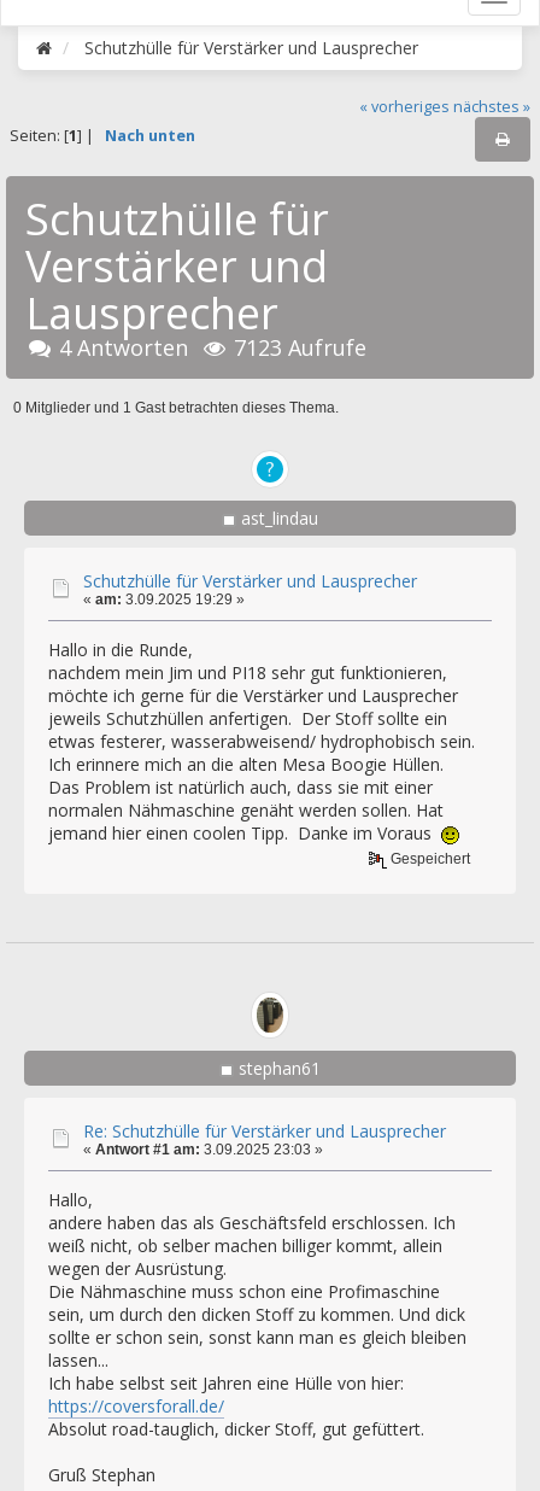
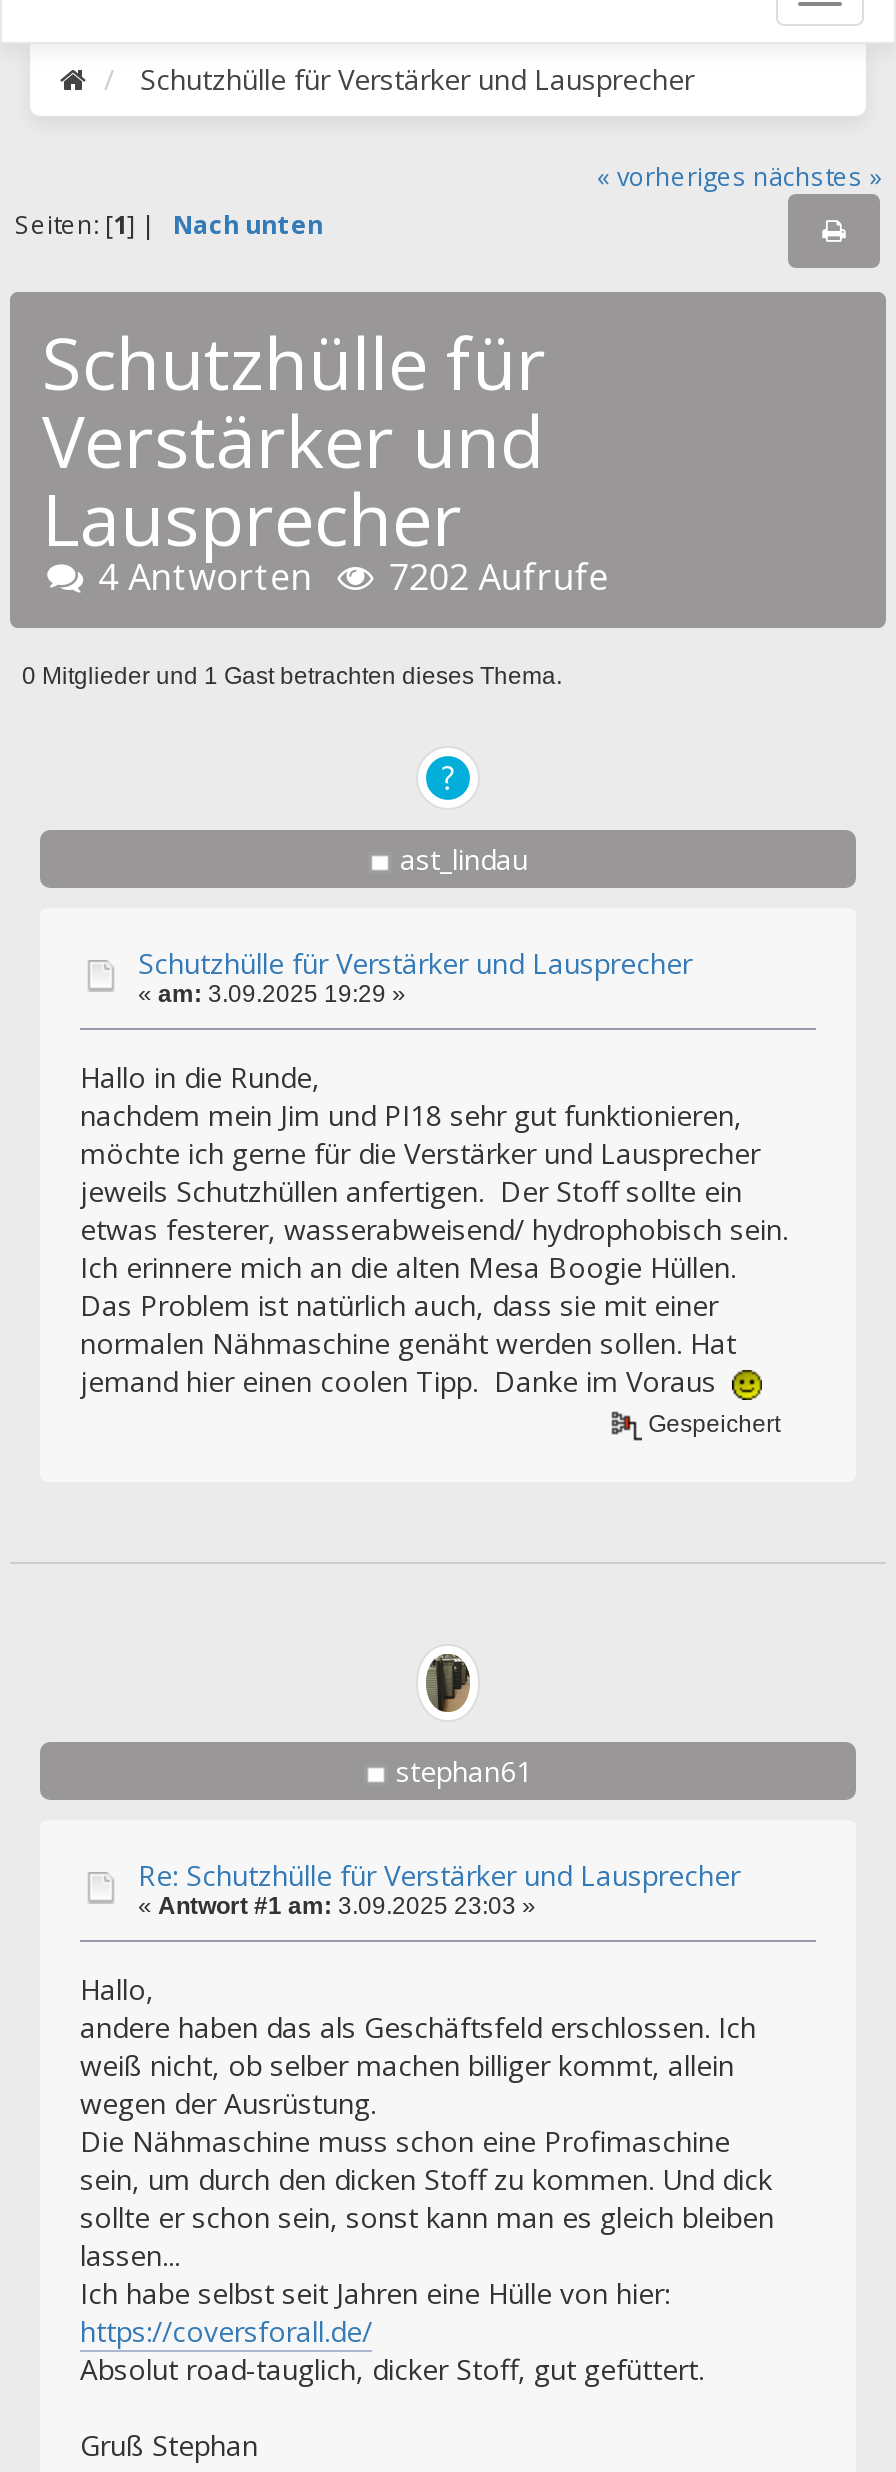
- 4 Antworten 7123 Aufrufe
+ 4 Antworten 7202 Aufrufe
